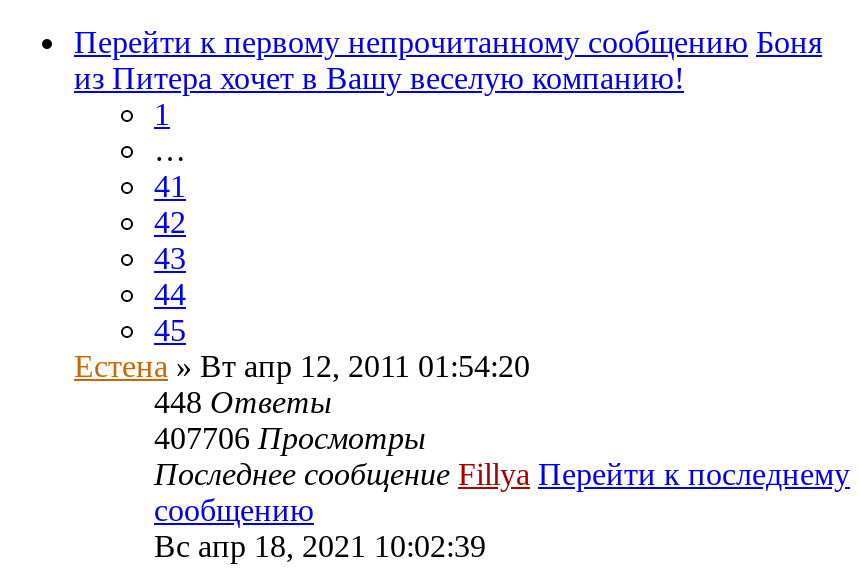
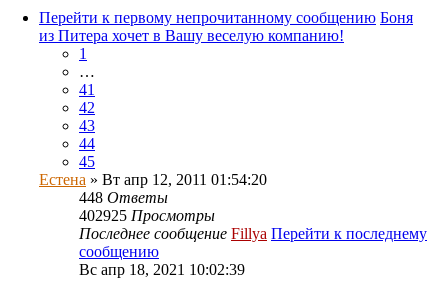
- 407706 Просмотры
+ 402925 Просмотры
